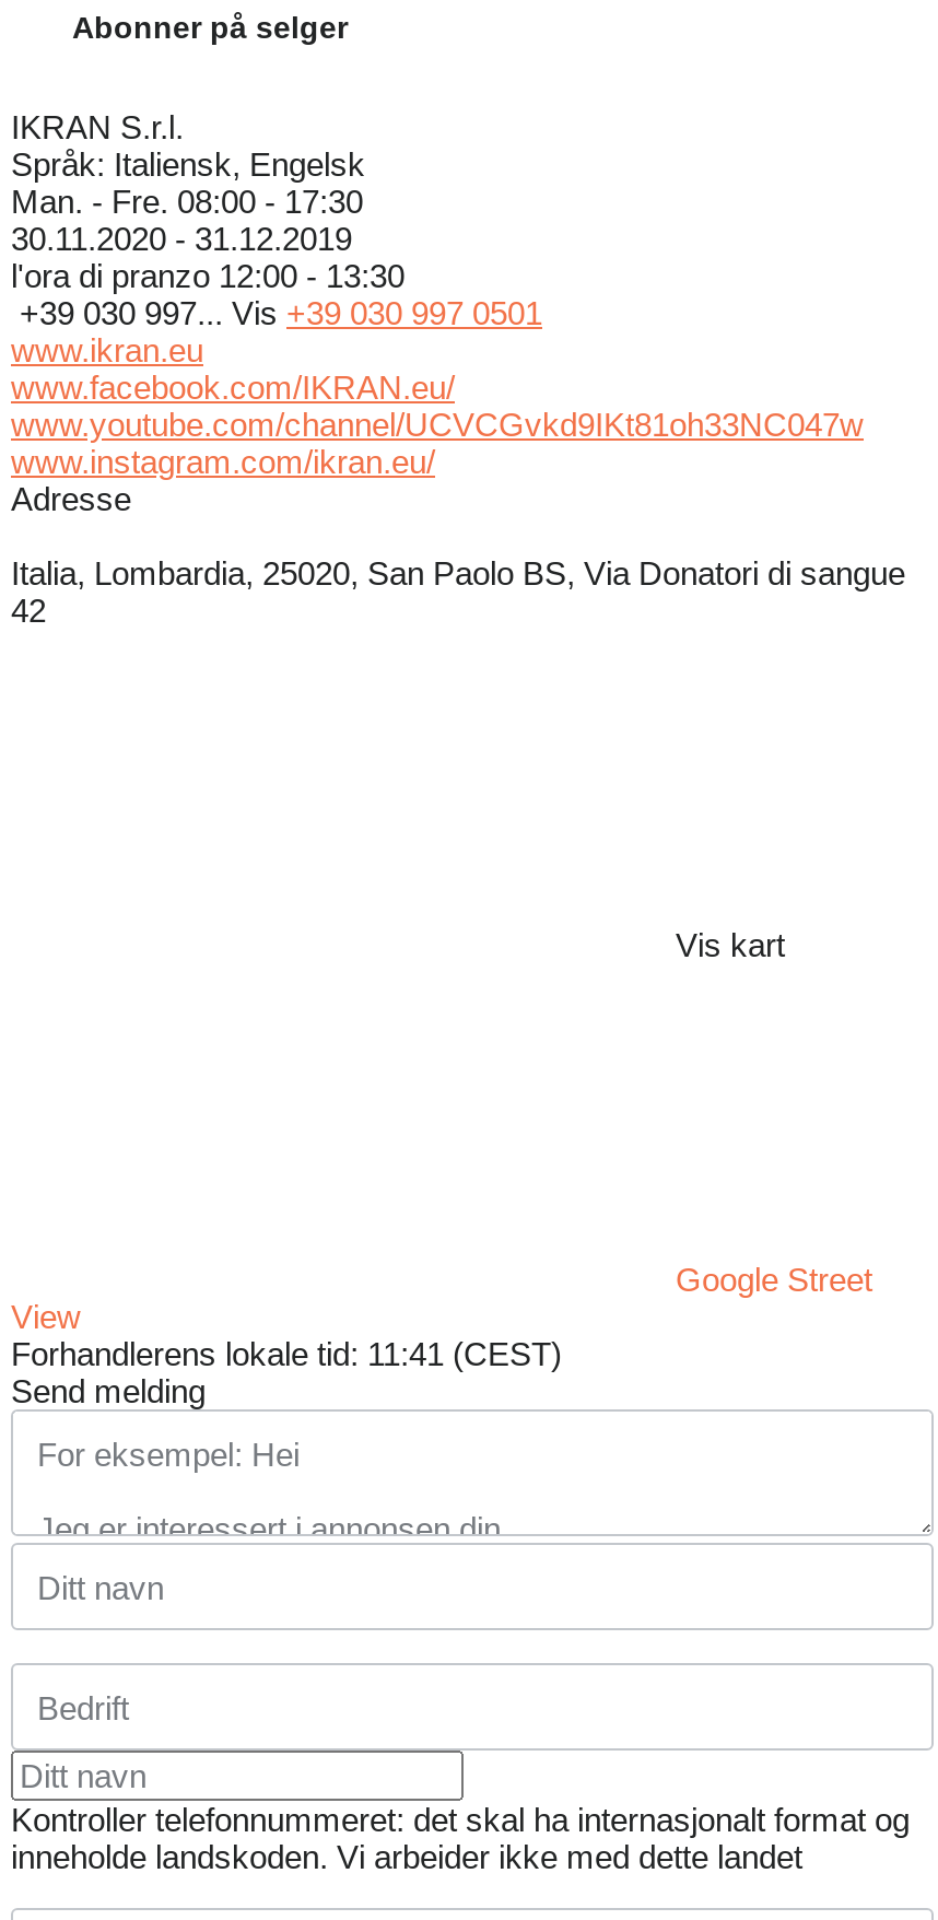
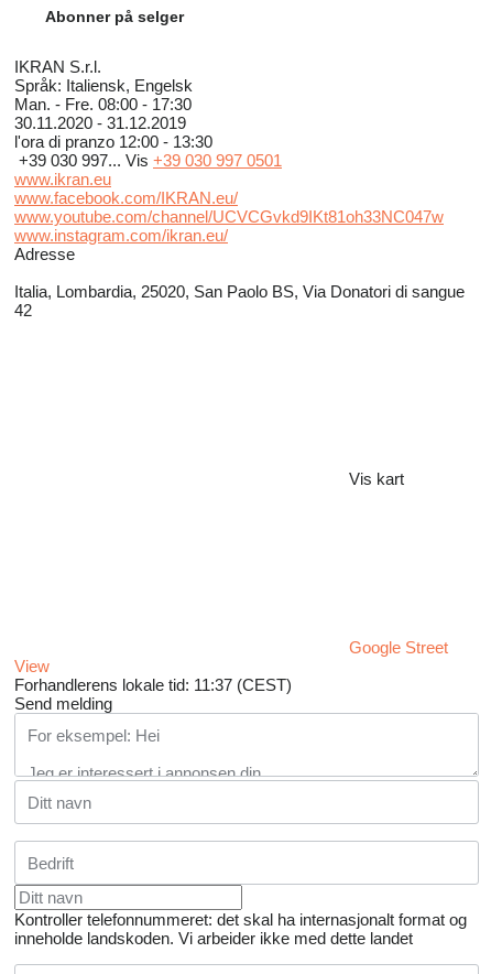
- Forhandlerens lokale tid: 11:41 (CEST)
+ Forhandlerens lokale tid: 11:37 (CEST)
